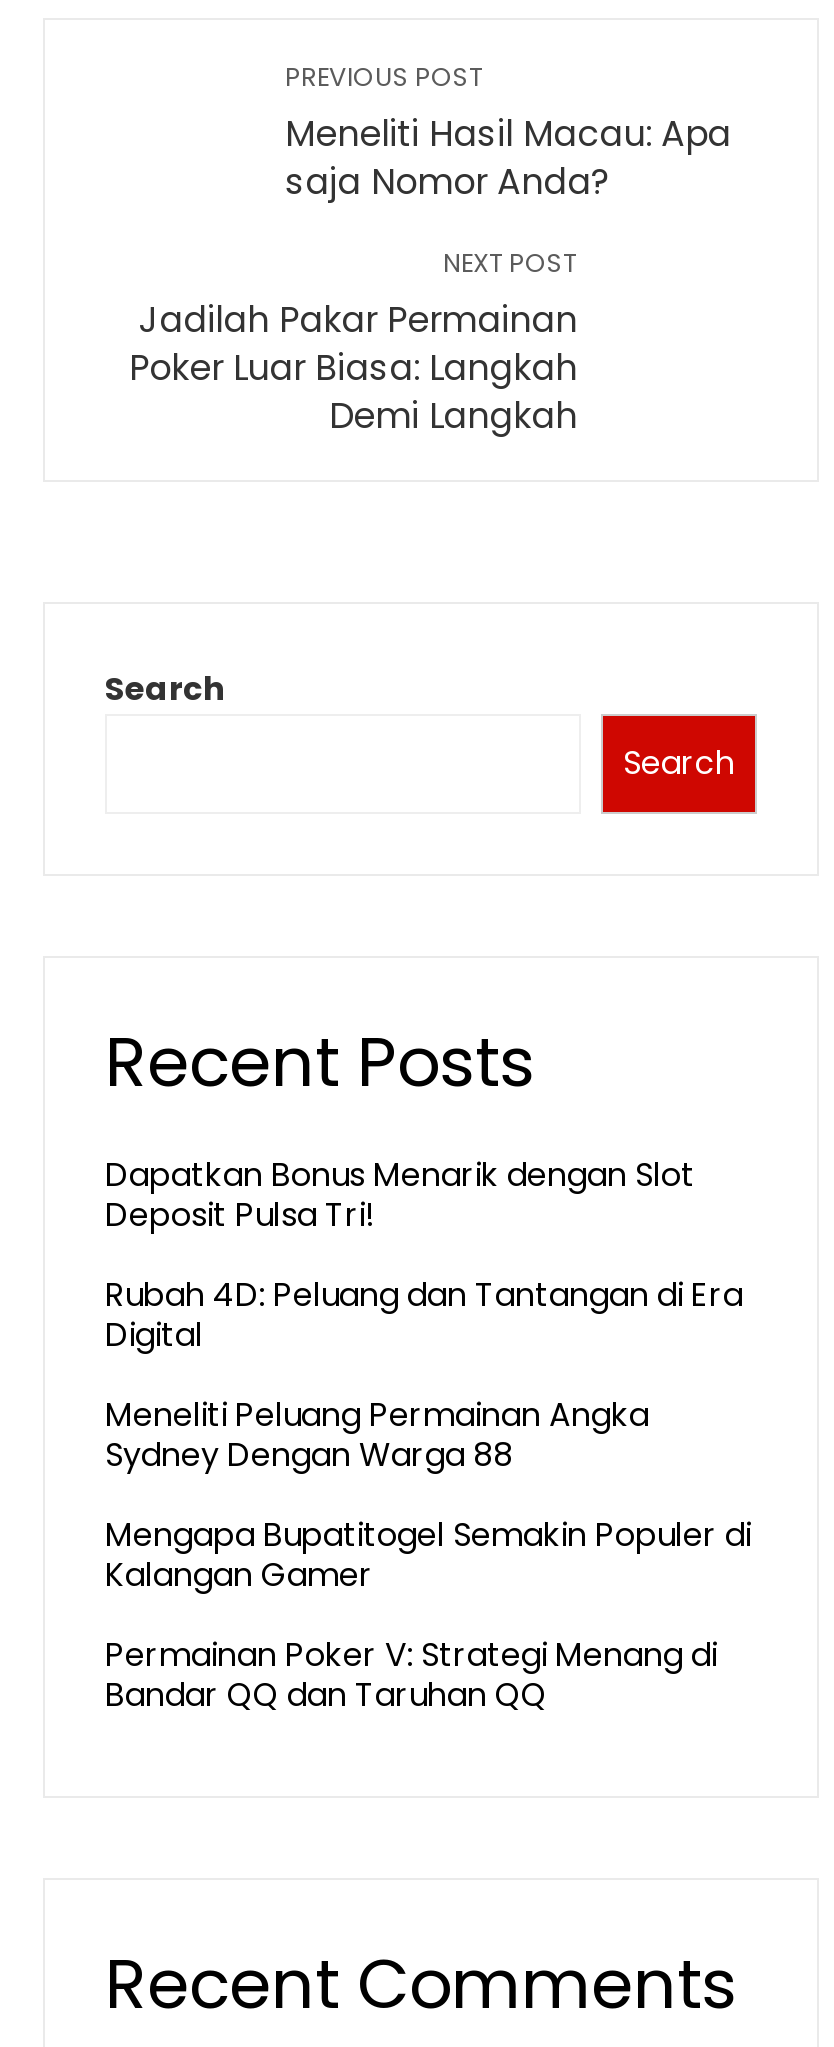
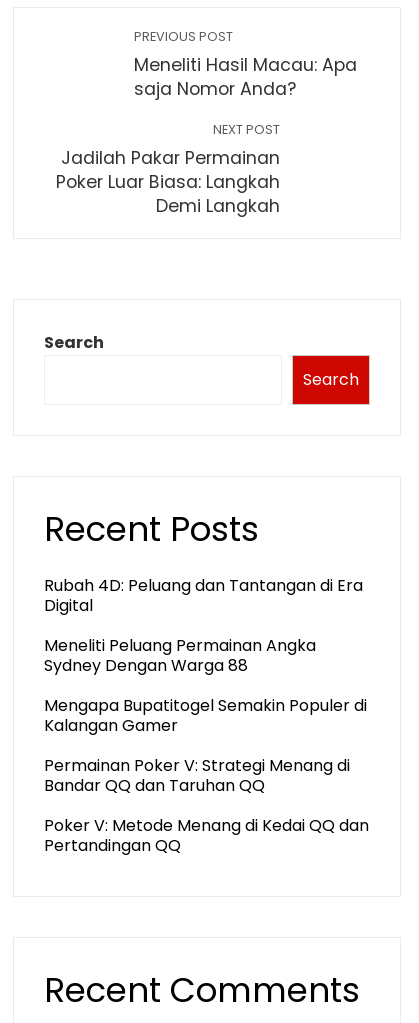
- Dapatkan Bonus Menarik dengan Slot
- Deposit Pulsa Tri!

moved up: Rubah 4D: Peluang dan Tantangan di Era | Digital | Meneliti Peluang Permainan Angka | Sydney Dengan Warga 88 | Mengapa Bupatitogel Semakin Populer di | Kalangan Gamer | Permainan Poker V: Strategi Menang di | Bandar QQ dan Taruhan QQ

+ Poker V: Metode Menang di Kedai QQ dan
+ Pertandingan QQ
